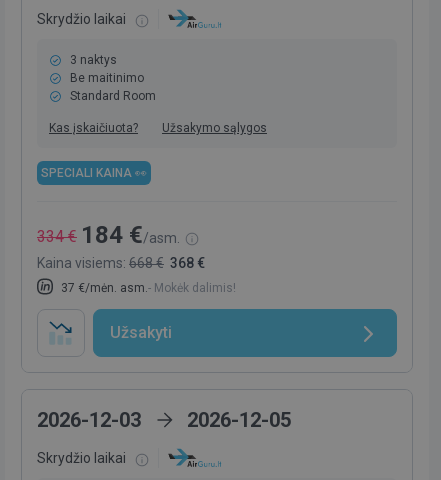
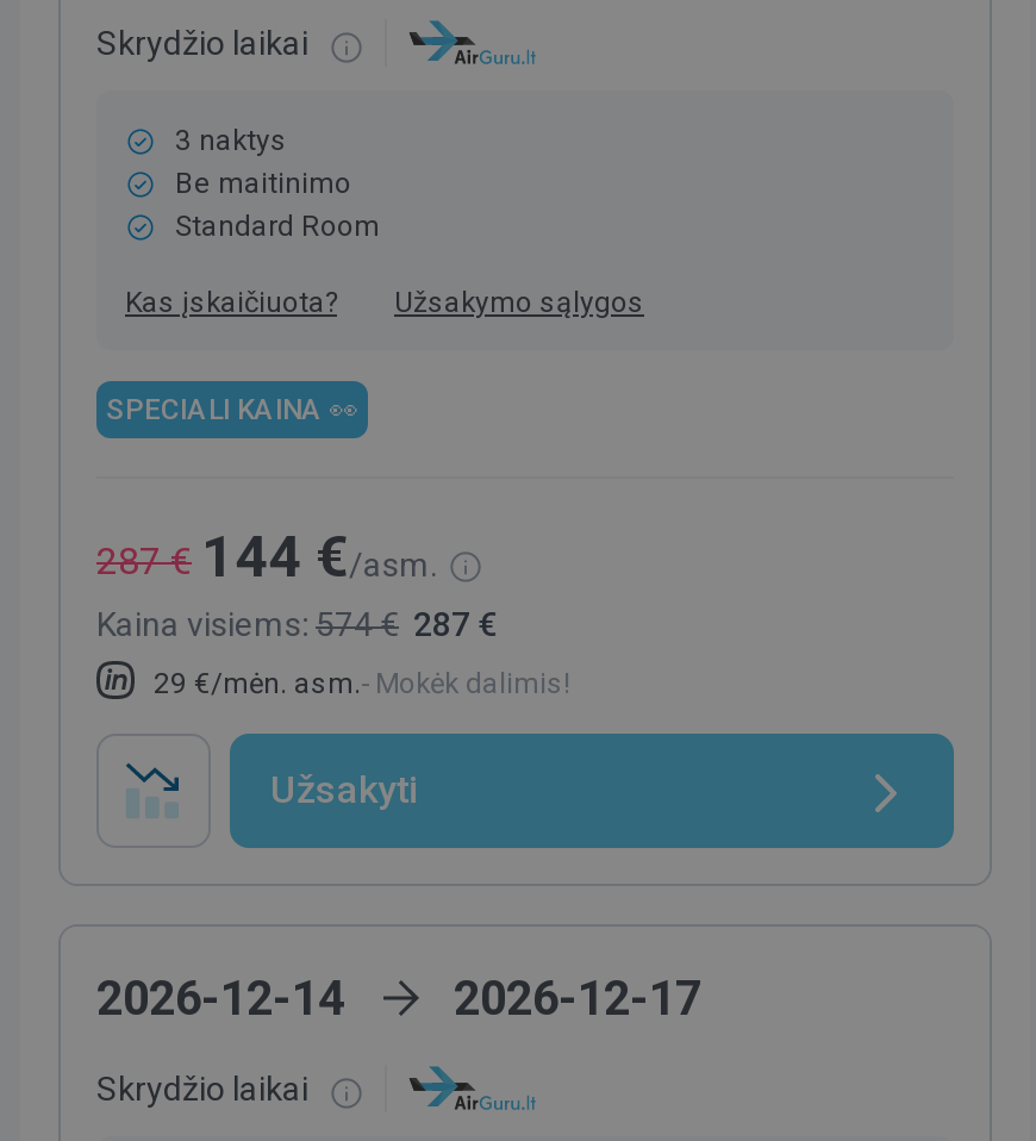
- 334 € 184 €/asm.
+ 287 € 144 €/asm.

- Kaina visiems: 668 € 368 €
+ Kaina visiems: 574 € 287 €

- 37 €/mėn. asm.- Mokėk dalimis!
+ 29 €/mėn. asm.- Mokėk dalimis!

- 2026-12-03
+ 2026-12-14

- 2026-12-05
+ 2026-12-17
